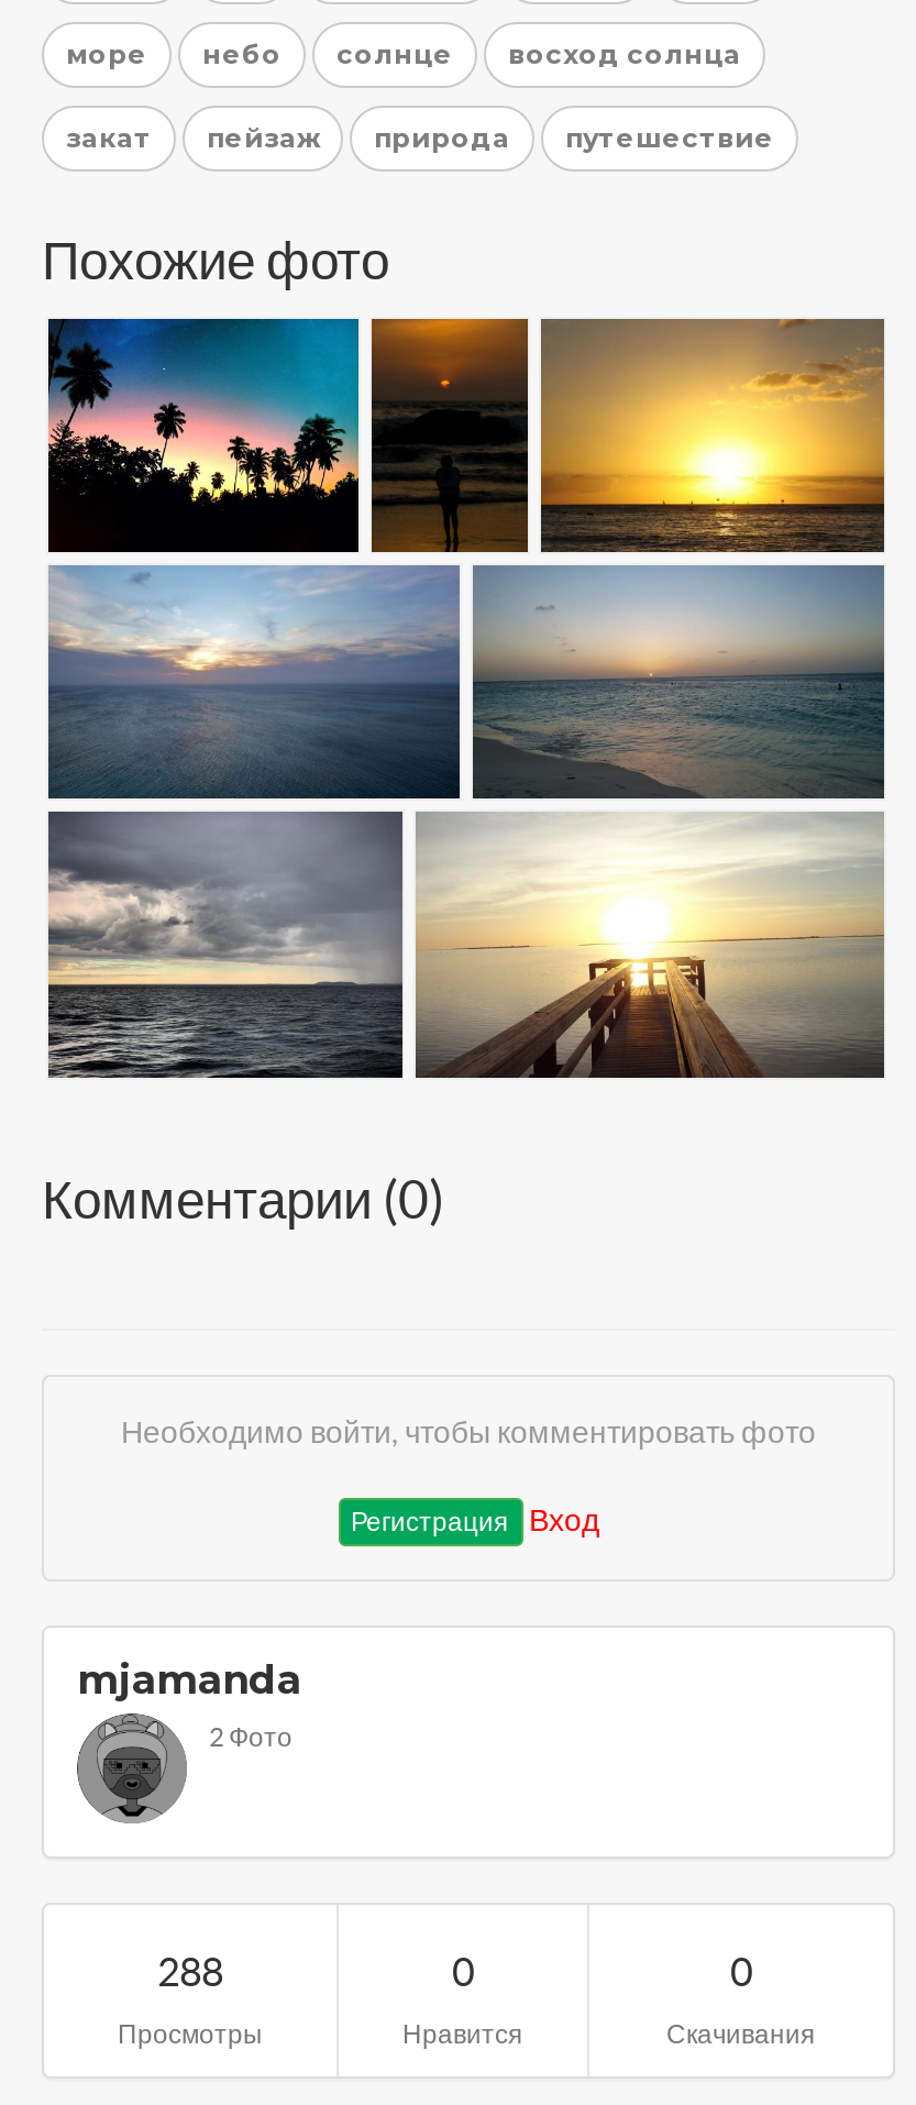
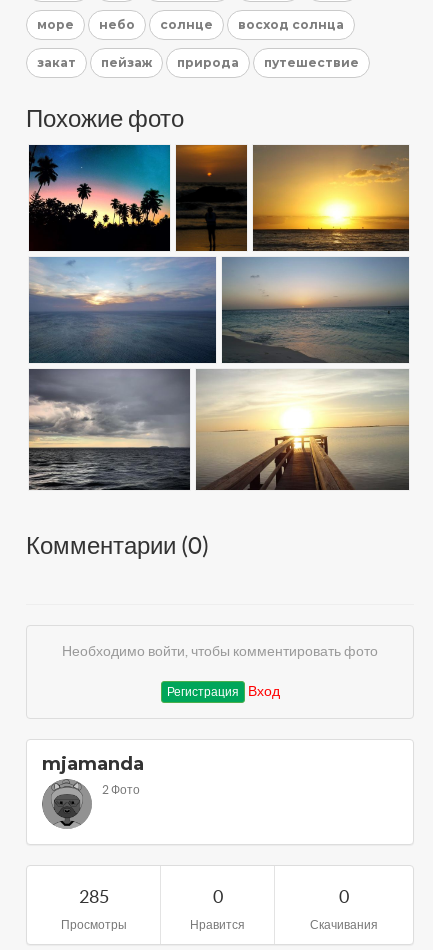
- 288
+ 285
